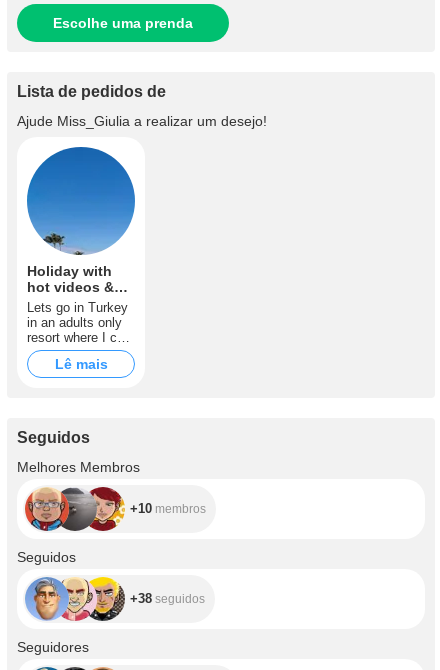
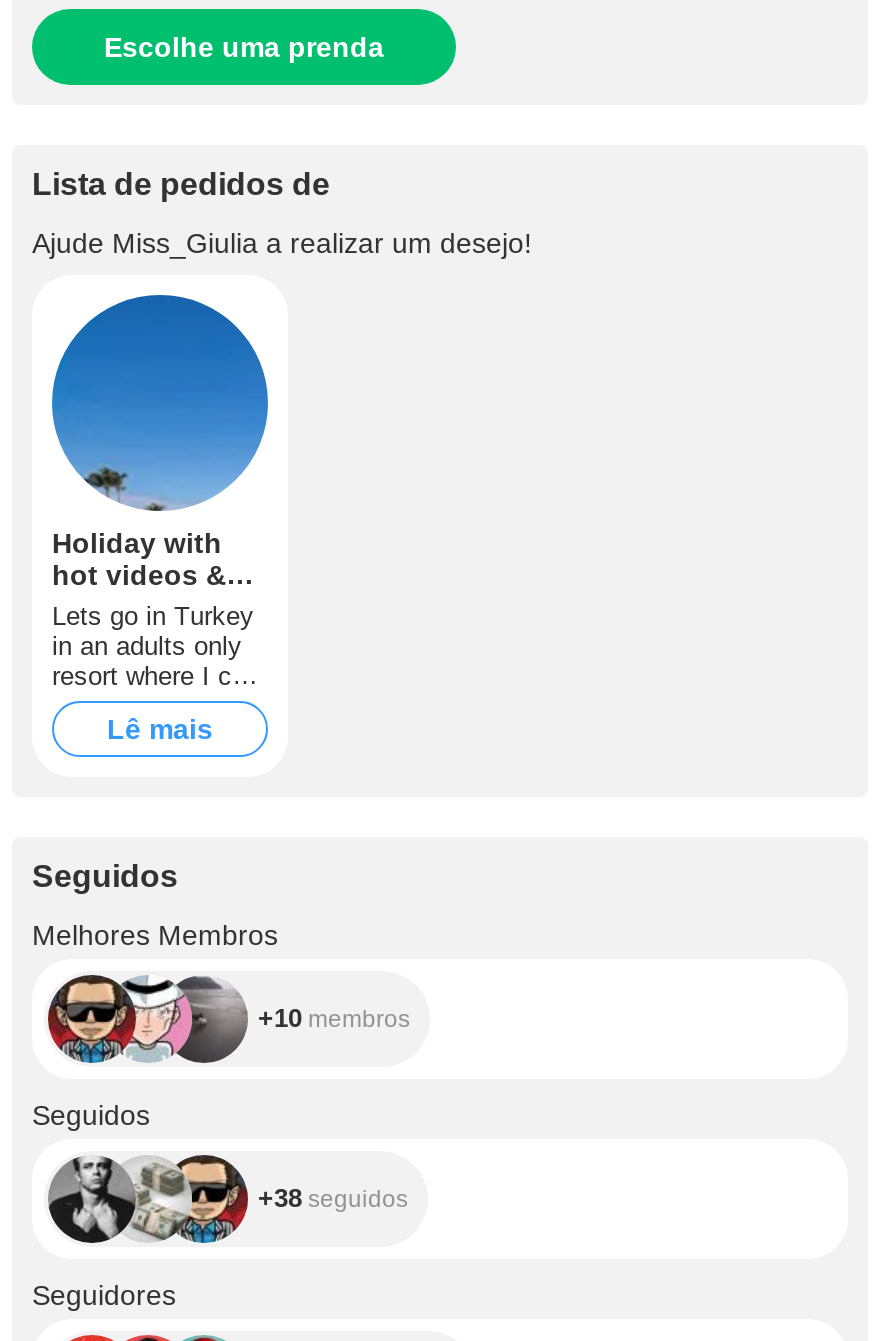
- [image]
+ [image]

- [image]
+ [image]
